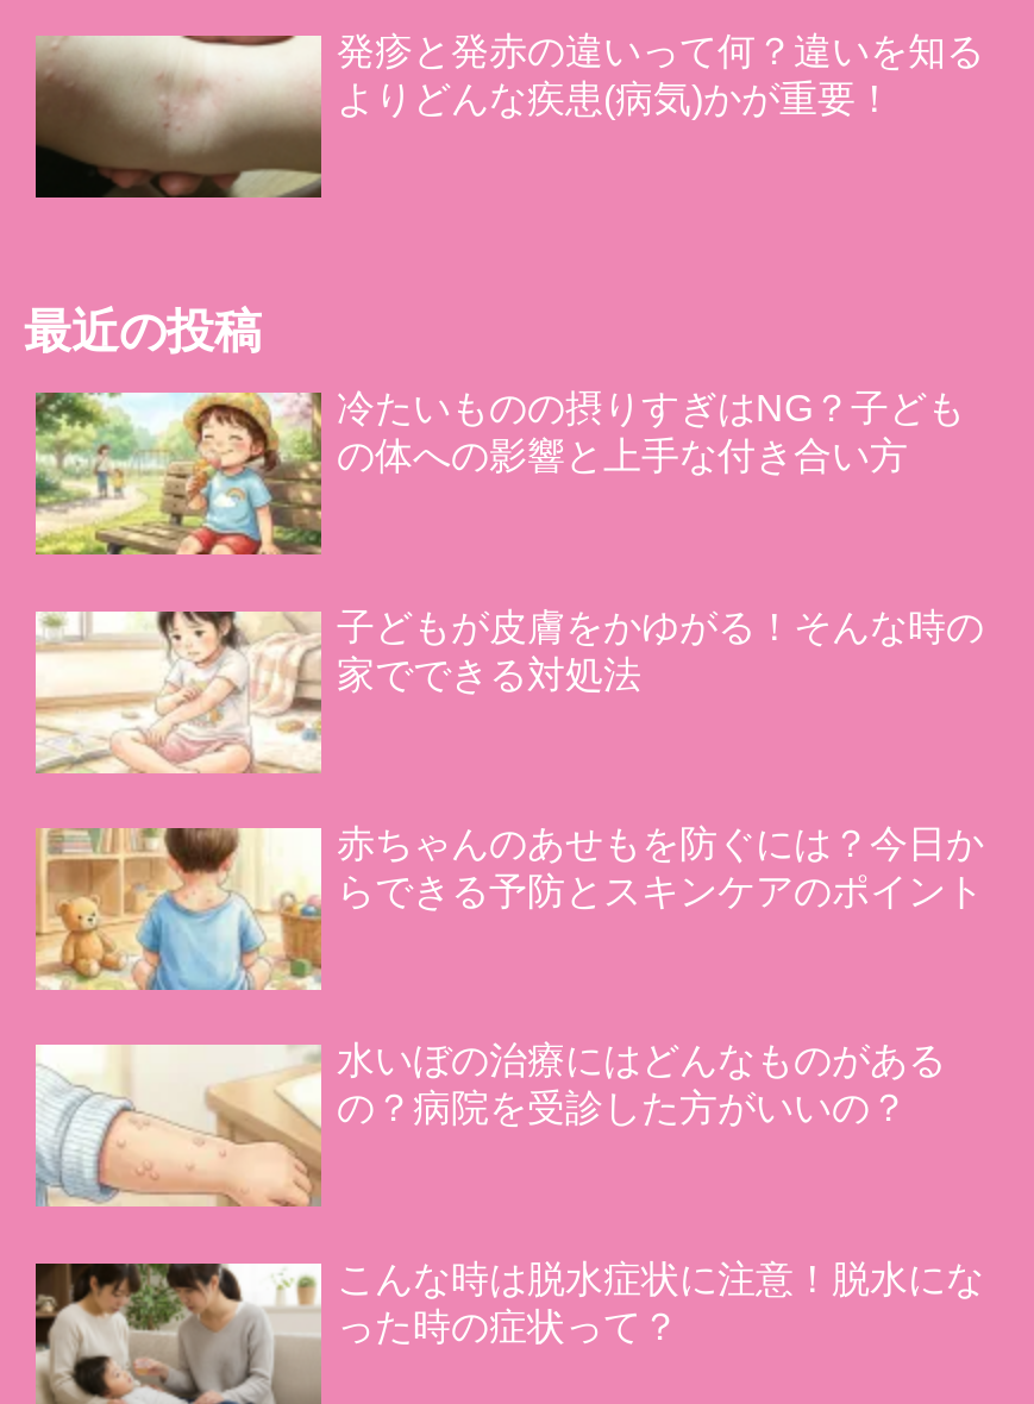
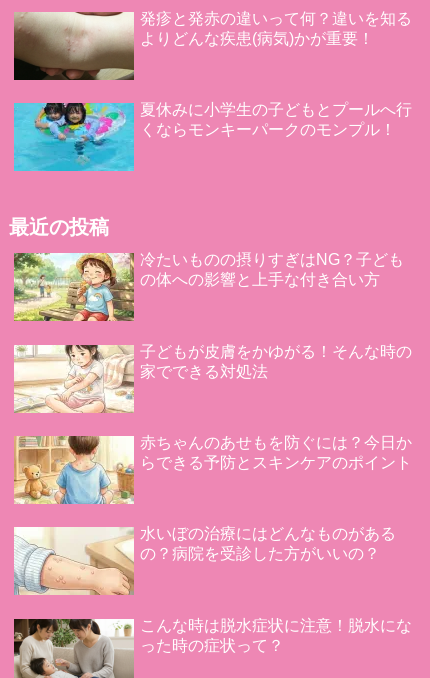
+ [image]
+ 夏休みに小学生の子どもとプールへ行
+ くならモンキーパークのモンプル！
